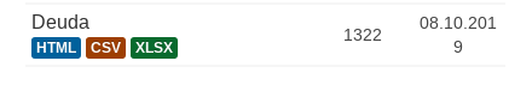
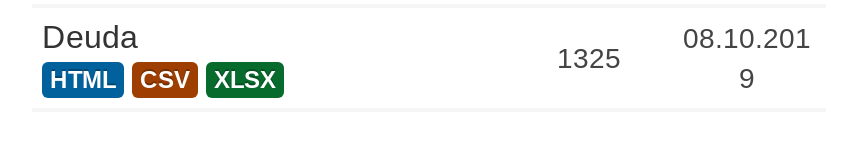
- 1322
+ 1325
